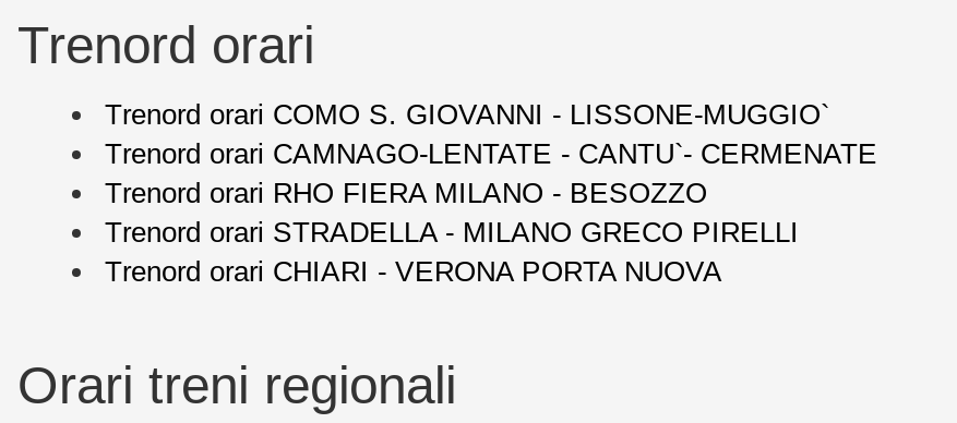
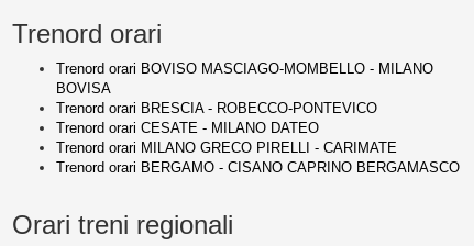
- Trenord orari COMO S. GIOVANNI - LISSONE-MUGGIO`
- Trenord orari CAMNAGO-LENTATE - CANTU`- CERMENATE
- Trenord orari RHO FIERA MILANO - BESOZZO
- Trenord orari STRADELLA - MILANO GRECO PIRELLI
- Trenord orari CHIARI - VERONA PORTA NUOVA
+ Trenord orari BOVISO MASCIAGO-MOMBELLO - MILANO
+ BOVISA
+ Trenord orari BRESCIA - ROBECCO-PONTEVICO
+ Trenord orari CESATE - MILANO DATEO
+ Trenord orari MILANO GRECO PIRELLI - CARIMATE
+ Trenord orari BERGAMO - CISANO CAPRINO BERGAMASCO
